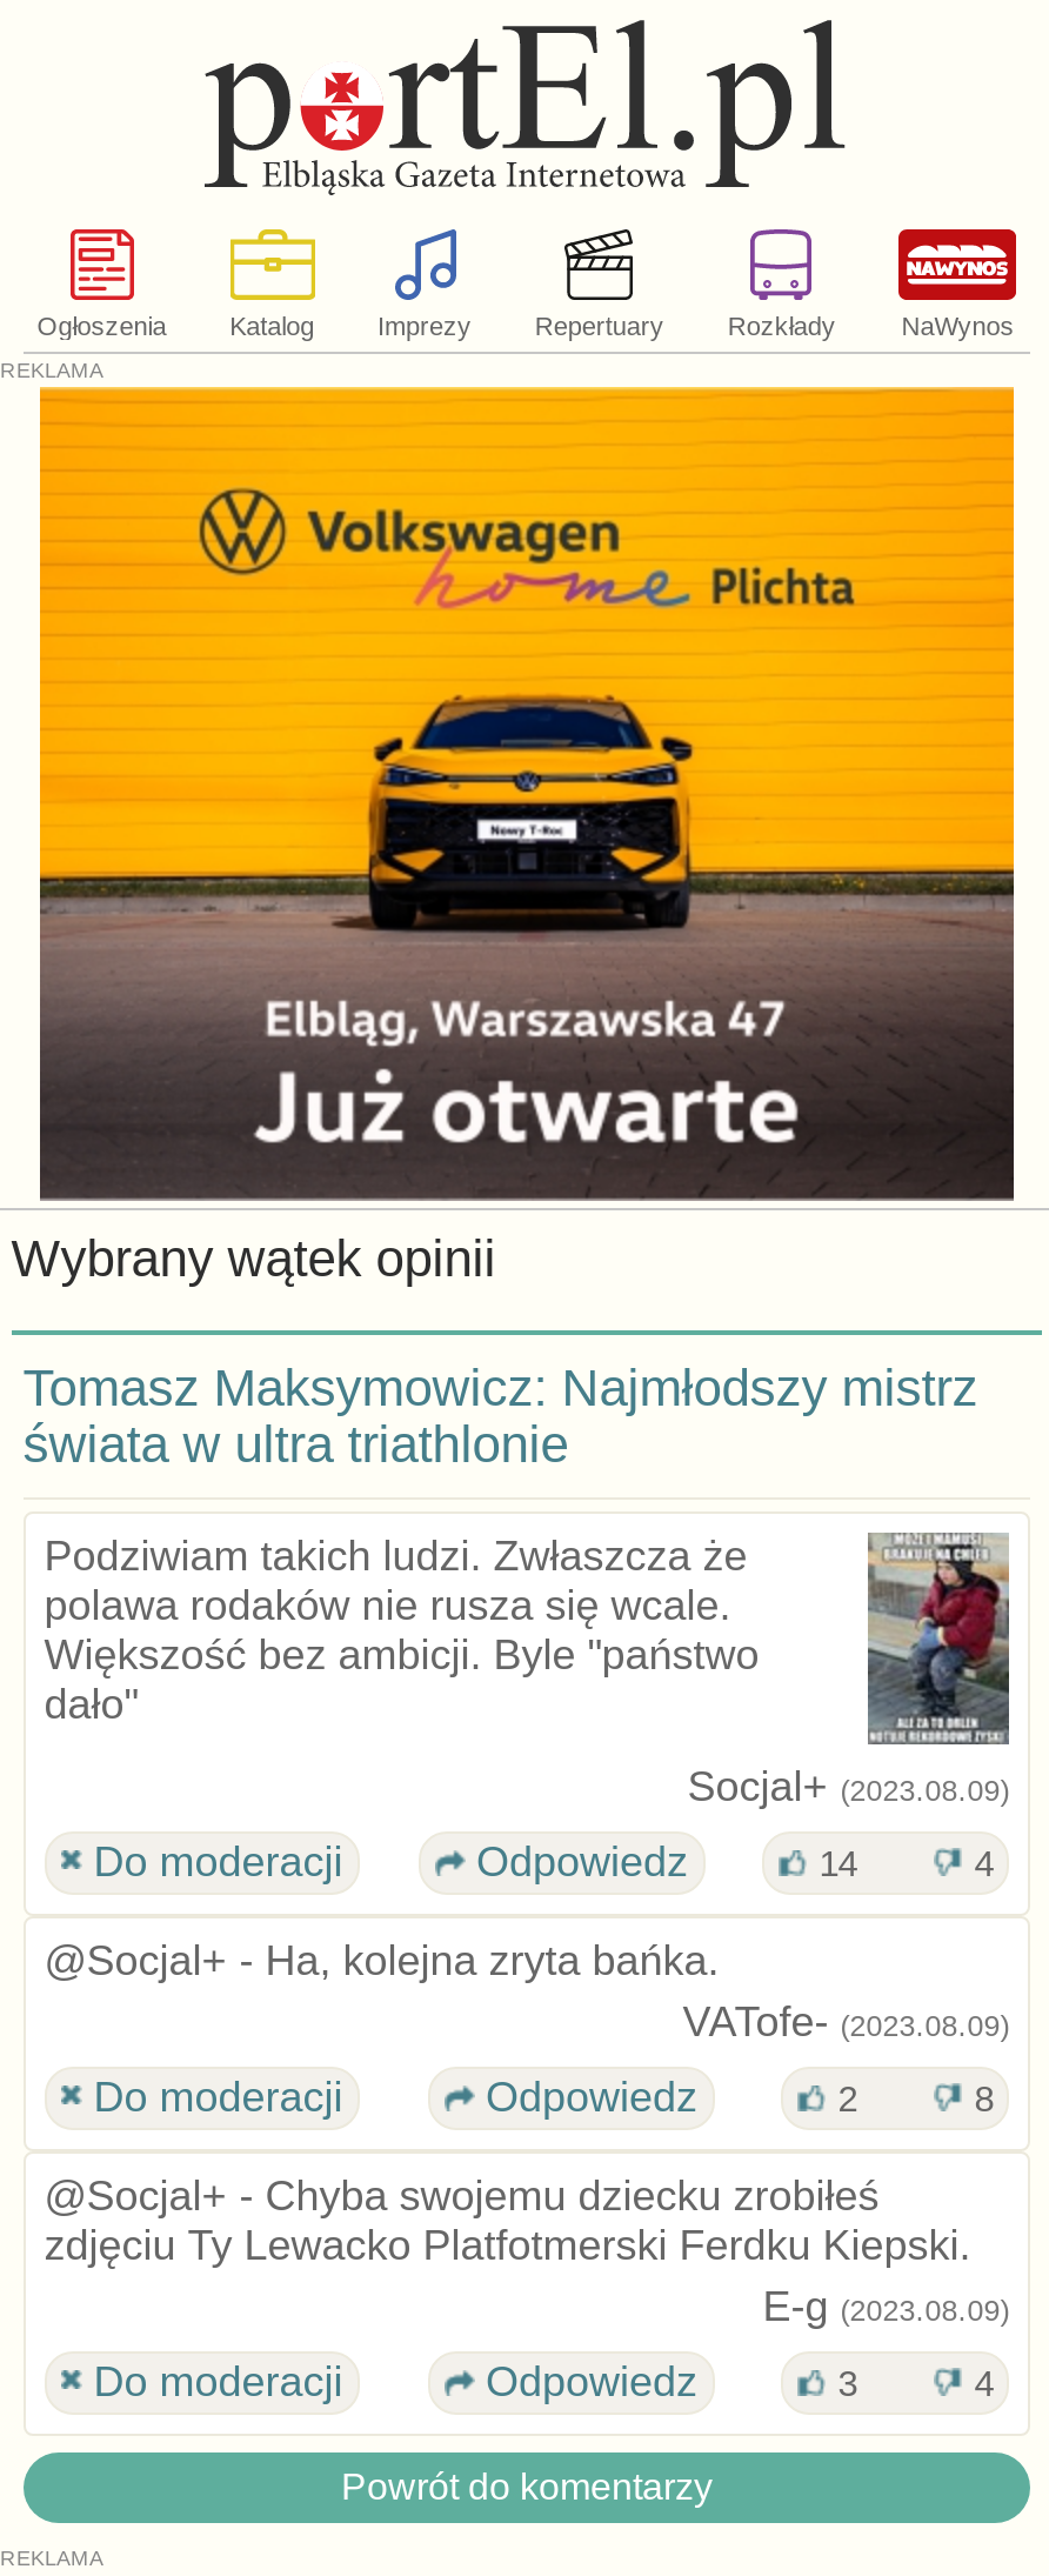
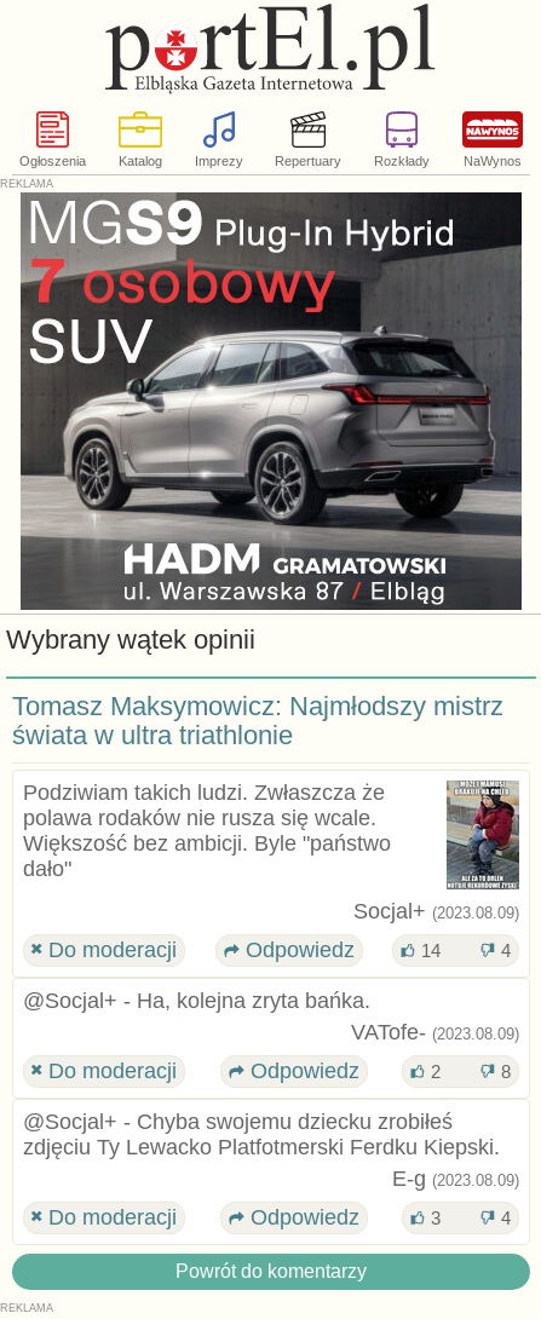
- [image]
+ [image]
